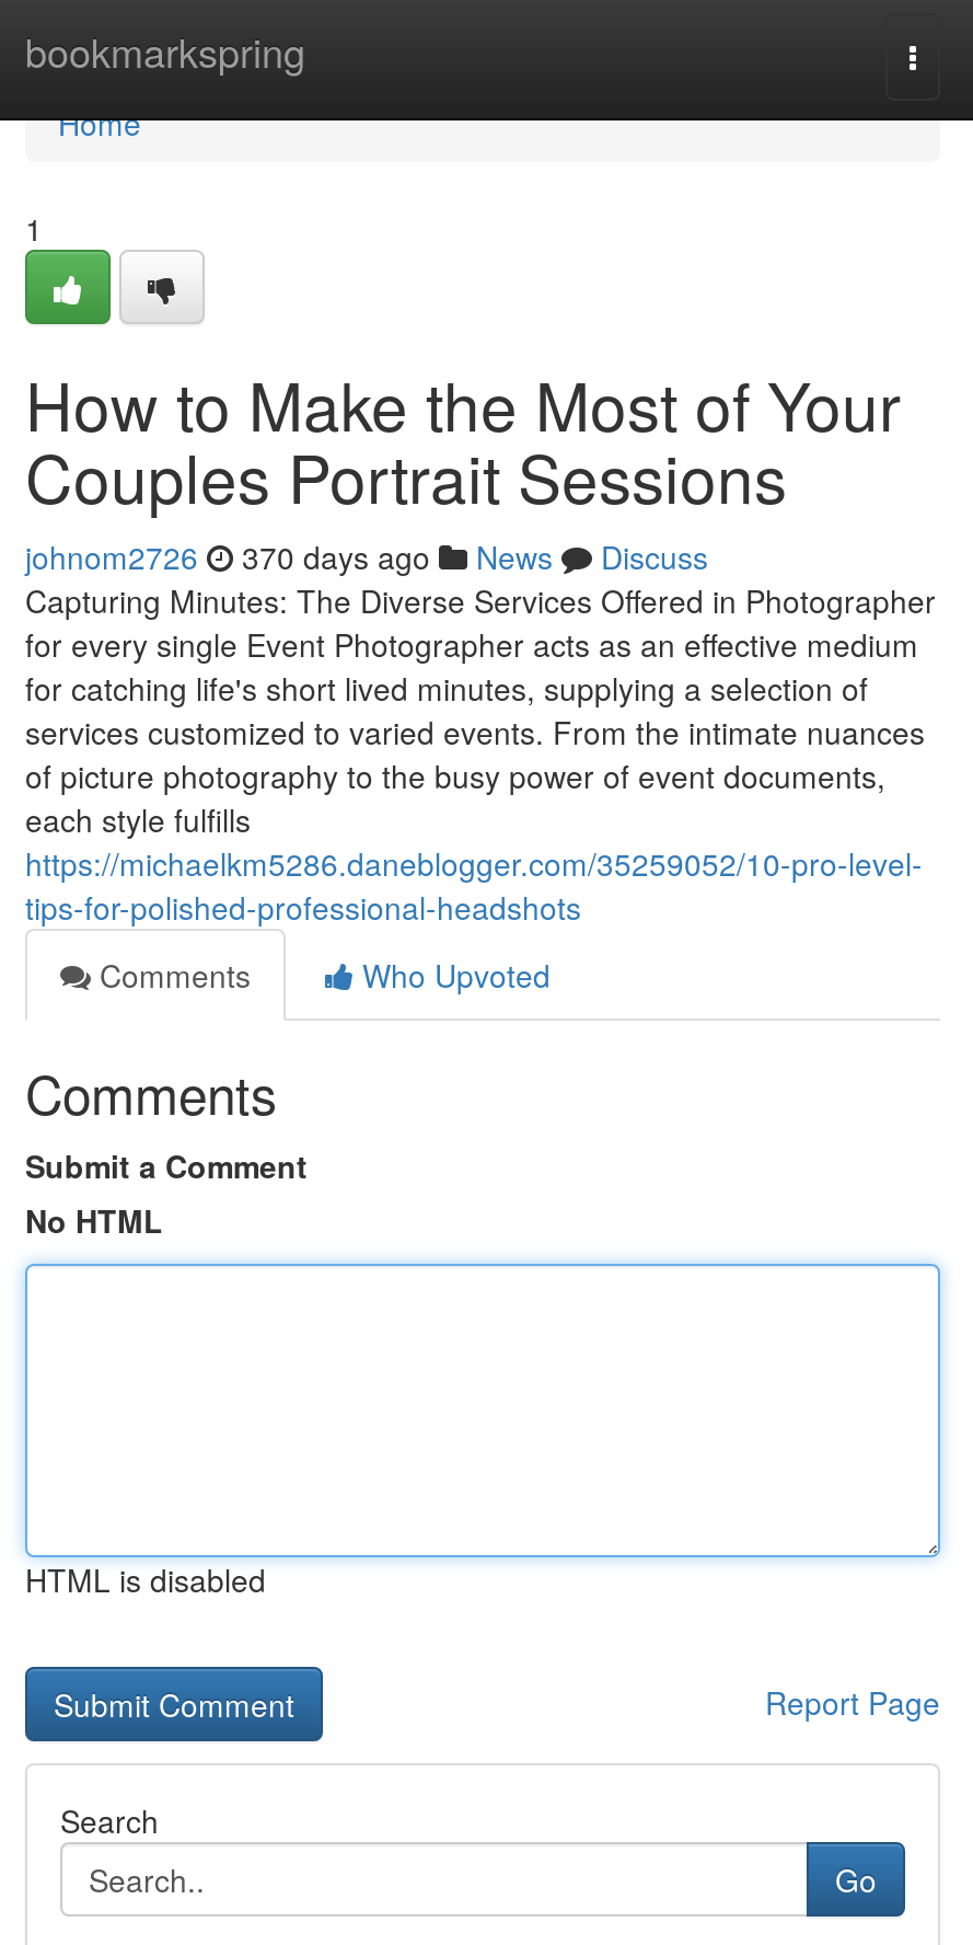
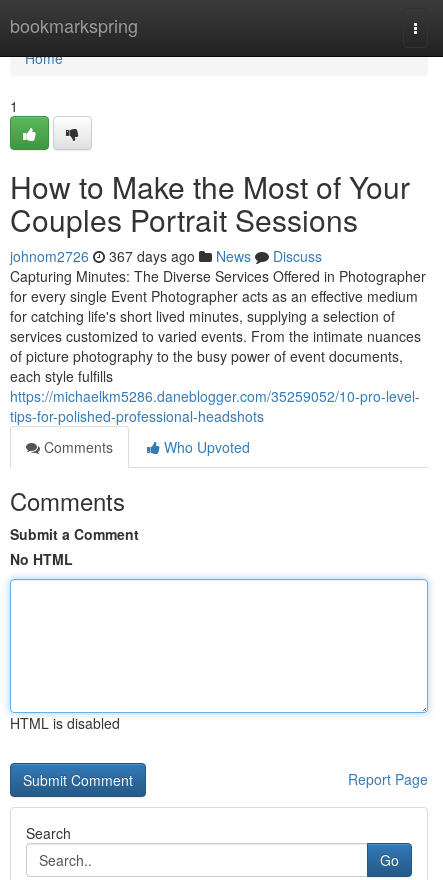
- johnom2726 370 days ago News Discuss
+ johnom2726 367 days ago News Discuss
